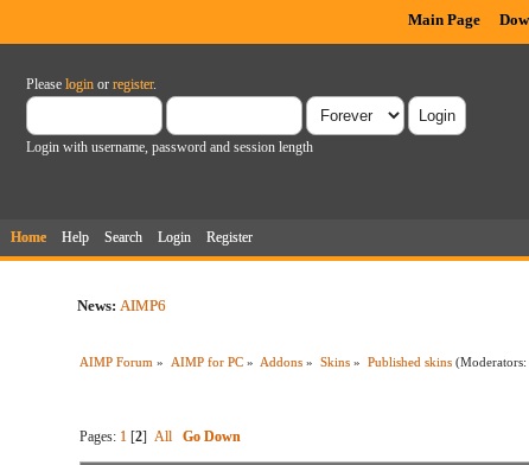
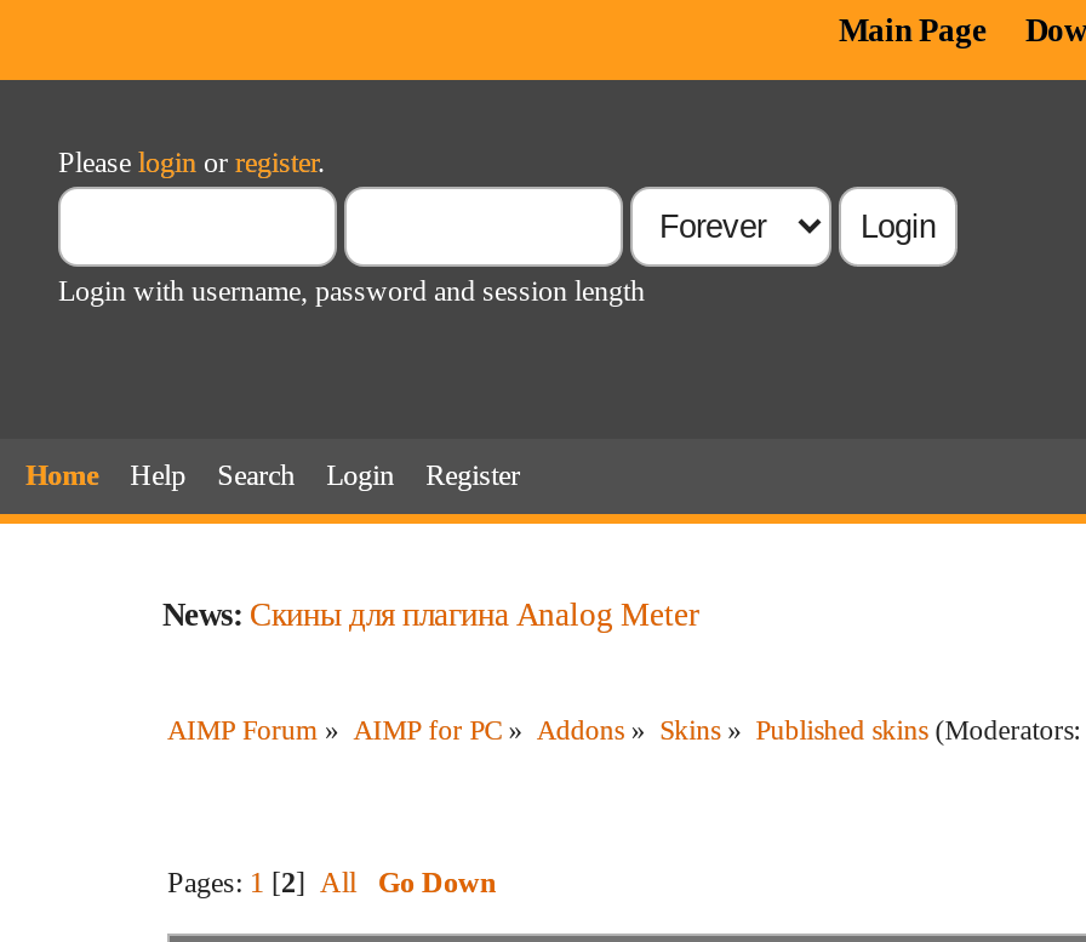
- News: AIMP6
+ News: Скины для плагина Analog Meter
